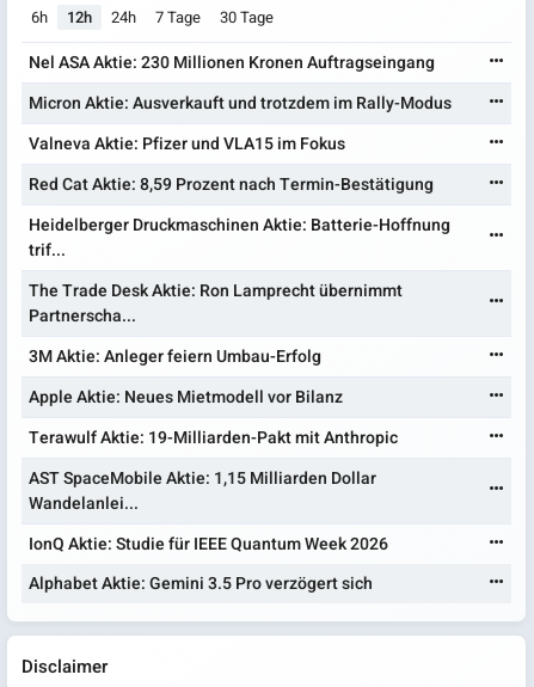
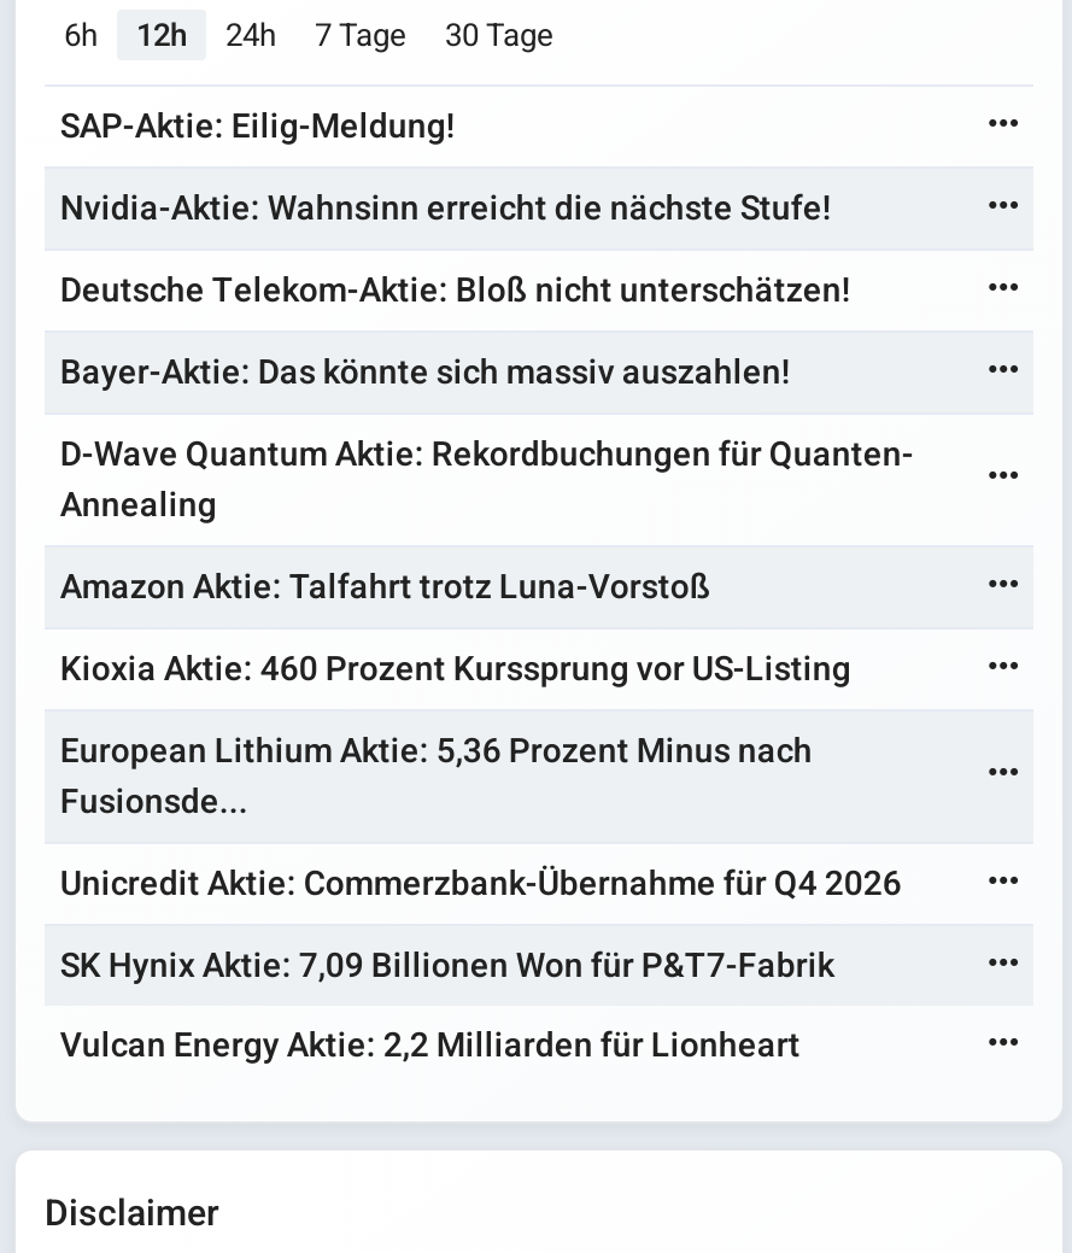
- Nel ASA Aktie: 230 Millionen Kronen Auftragseingang
- Micron Aktie: Ausverkauft und trotzdem im Rally-Modus
- Valneva Aktie: Pfizer und VLA15 im Fokus
- Red Cat Aktie: 8,59 Prozent nach Termin-Bestätigung
- Heidelberger Druckmaschinen Aktie: Batterie-Hoffnung
- trif...
- The Trade Desk Aktie: Ron Lamprecht übernimmt
- Partnerscha...
- 3M Aktie: Anleger feiern Umbau-Erfolg
- Apple Aktie: Neues Mietmodell vor Bilanz
- Terawulf Aktie: 19-Milliarden-Pakt mit Anthropic
- AST SpaceMobile Aktie: 1,15 Milliarden Dollar
- Wandelanlei...
- IonQ Aktie: Studie für IEEE Quantum Week 2026
- Alphabet Aktie: Gemini 3.5 Pro verzögert sich
+ SAP-Aktie: Eilig-Meldung!
+ Nvidia-Aktie: Wahnsinn erreicht die nächste Stufe!
+ Deutsche Telekom-Aktie: Bloß nicht unterschätzen!
+ Bayer-Aktie: Das könnte sich massiv auszahlen!
+ D-Wave Quantum Aktie: Rekordbuchungen für Quanten-
+ Annealing
+ Amazon Aktie: Talfahrt trotz Luna-Vorstoß
+ Kioxia Aktie: 460 Prozent Kurssprung vor US-Listing
+ European Lithium Aktie: 5,36 Prozent Minus nach
+ Fusionsde...
+ Unicredit Aktie: Commerzbank-Übernahme für Q4 2026
+ SK Hynix Aktie: 7,09 Billionen Won für P&T7-Fabrik
+ Vulcan Energy Aktie: 2,2 Milliarden für Lionheart
